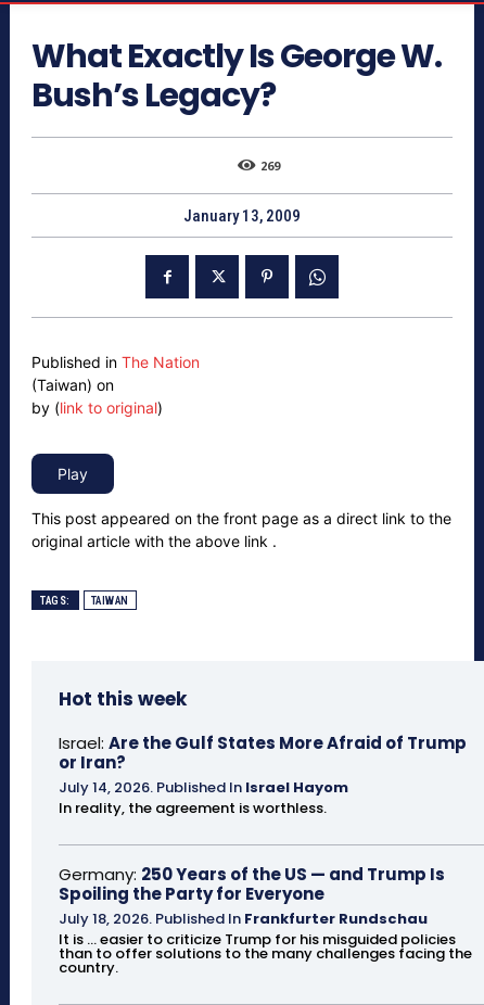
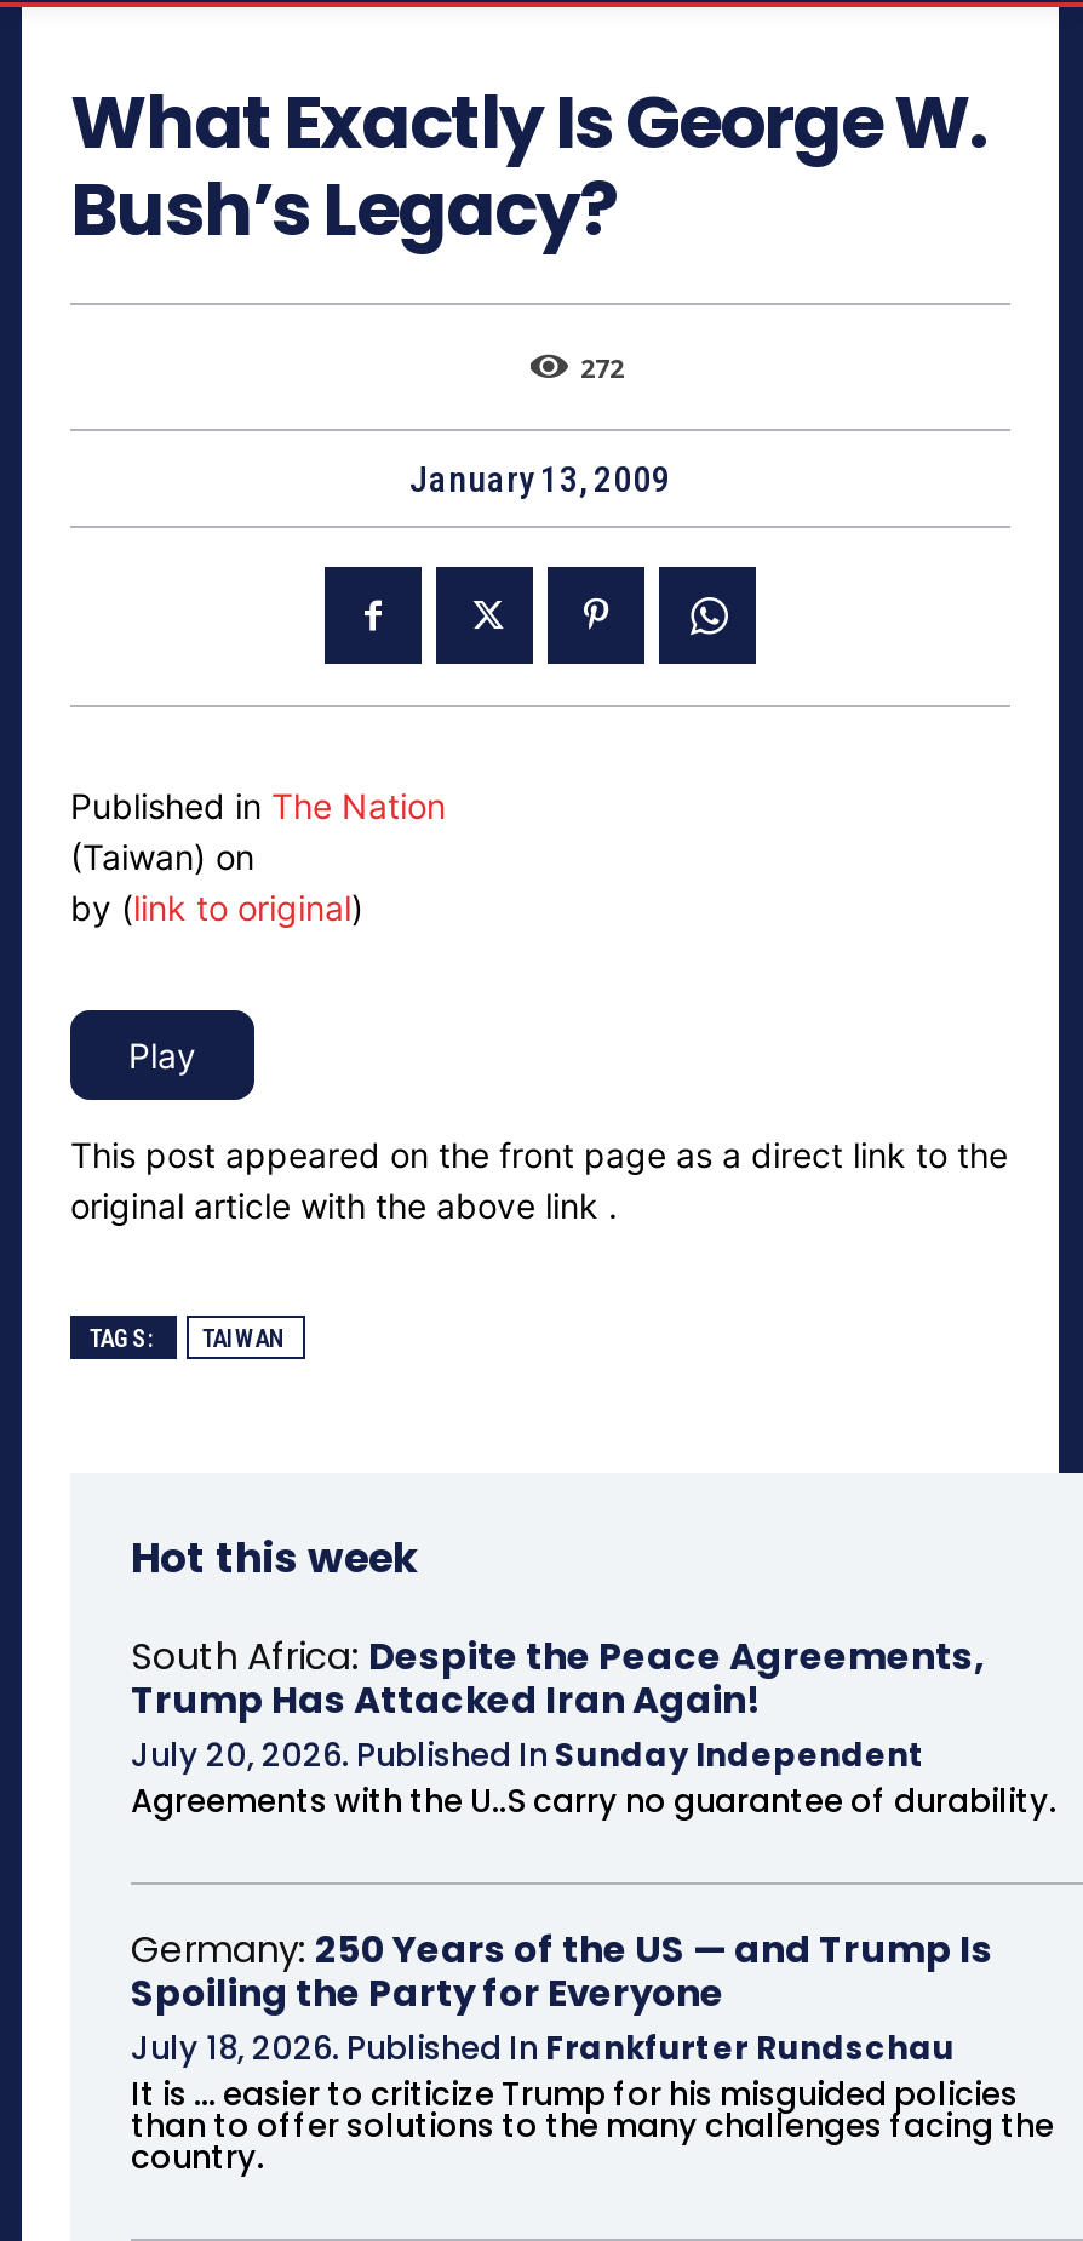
- 269
+ 272

- Israel: Are the Gulf States More Afraid of Trump
- or Iran?
- July 14, 2026. Published In Israel Hayom
- In reality, the agreement is worthless.
+ South Africa: Despite the Peace Agreements,
+ Trump Has Attacked Iran Again!
+ July 20, 2026. Published In Sunday Independent
+ Agreements with the U..S carry no guarantee of durability.
